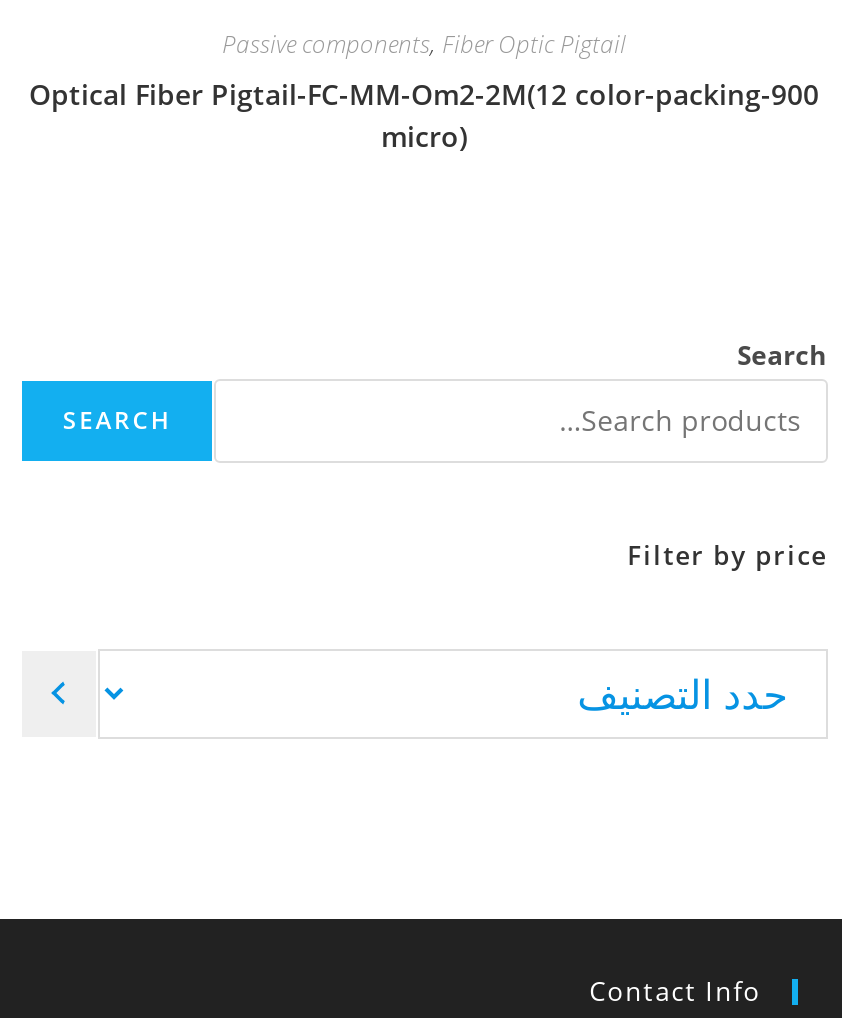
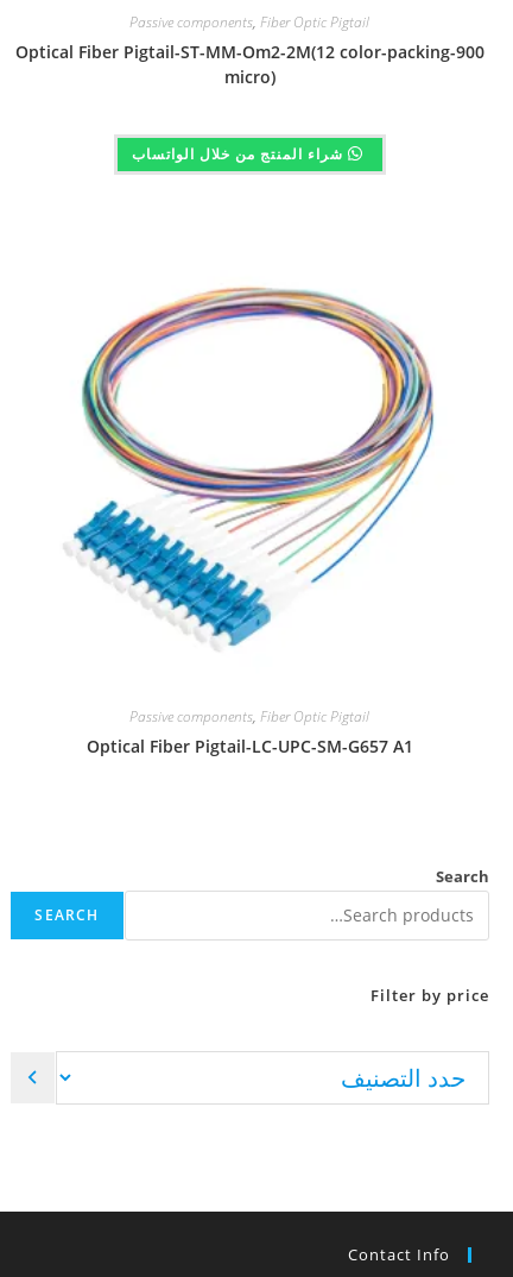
- Optical Fiber Pigtail-FC-MM-Om2-2M(12 color-packing-900
+ Optical Fiber Pigtail-ST-MM-Om2-2M(12 color-packing-900

+ [image]

+ Passive components, Fiber Optic Pigtail
+ Optical Fiber Pigtail-LC-UPC-SM-G657 A1

+ شراء المنتج من خلال الواتساب
